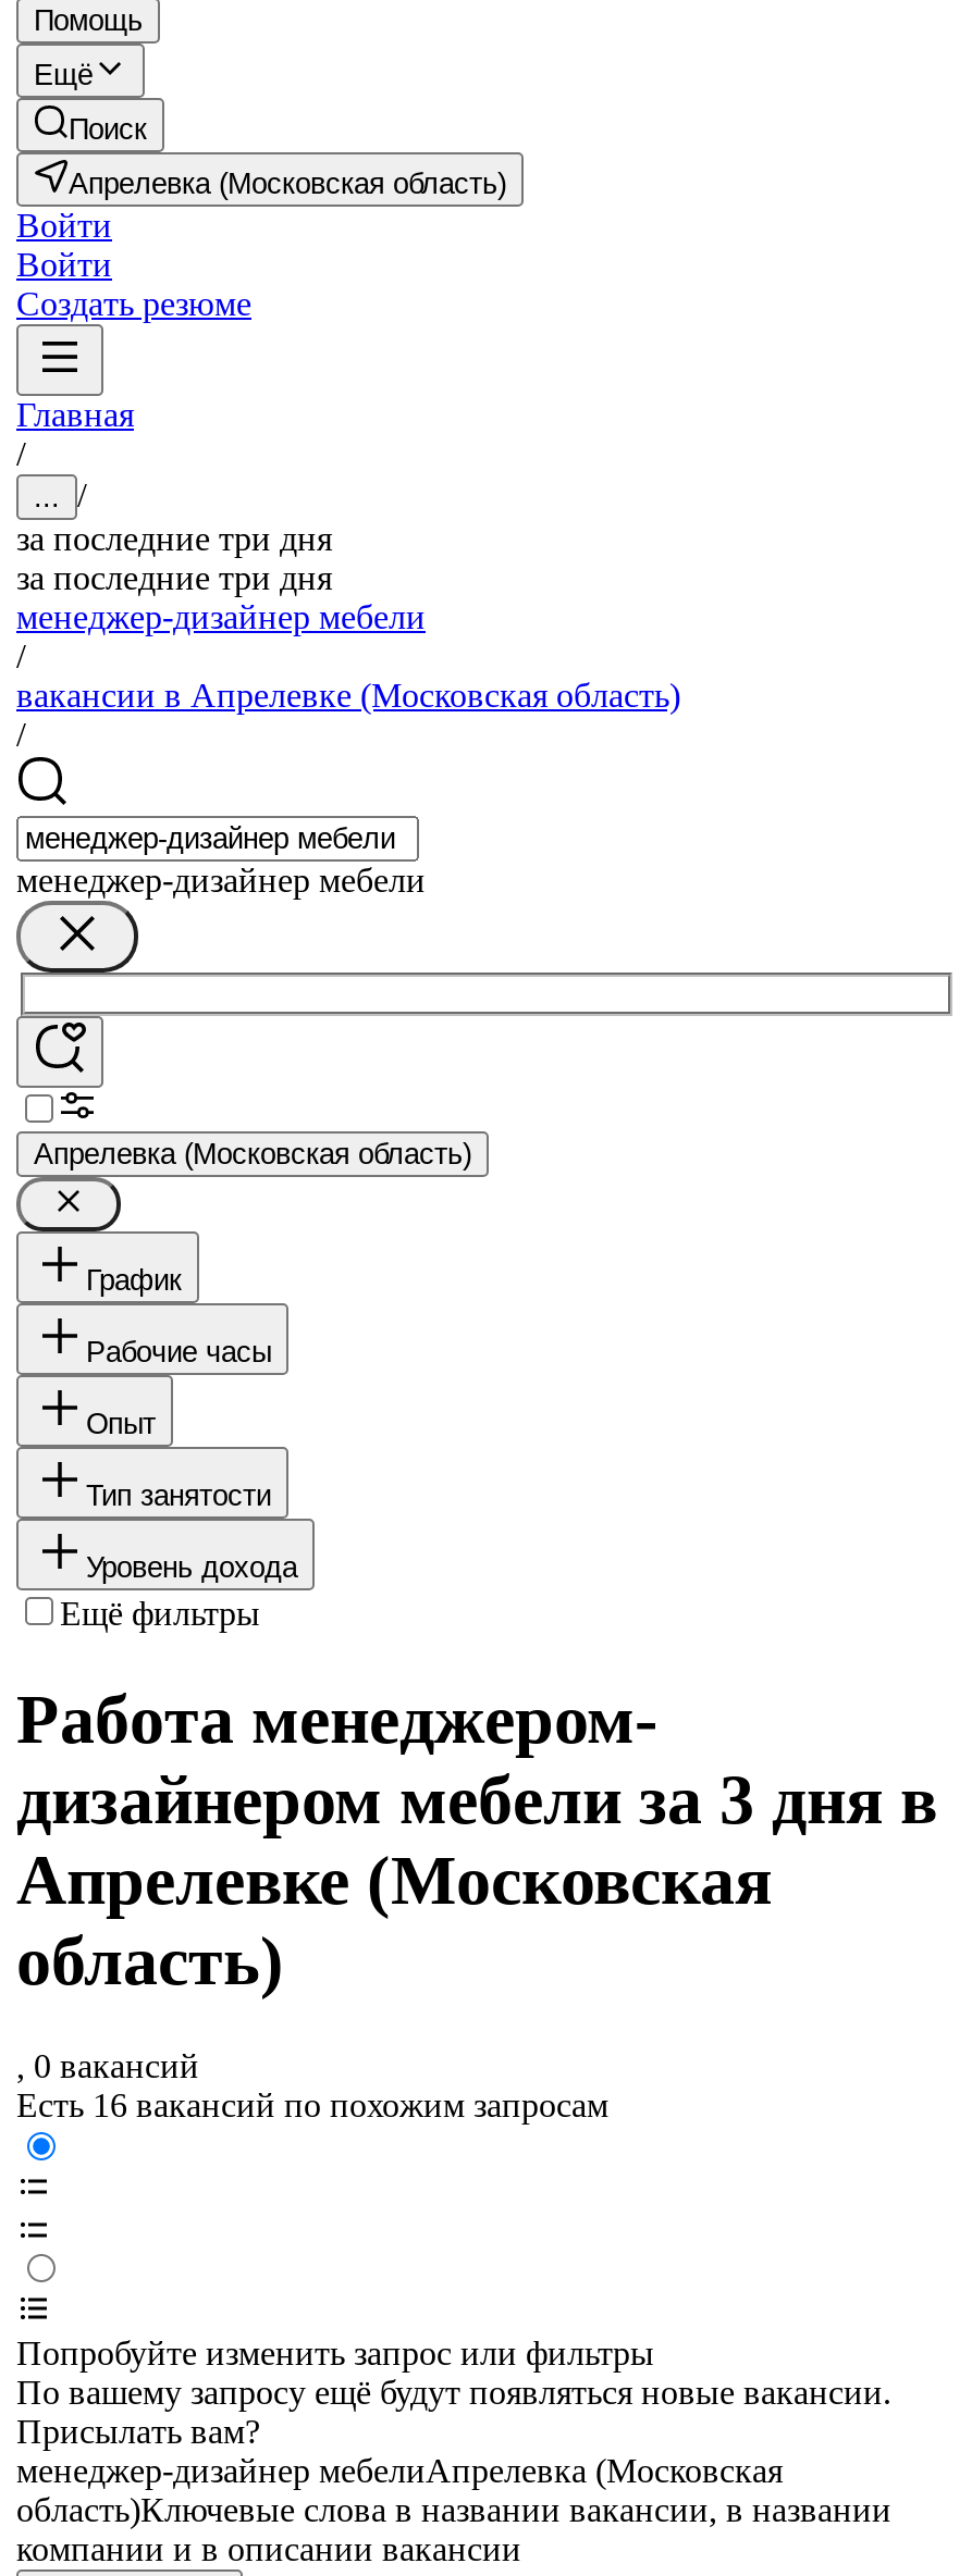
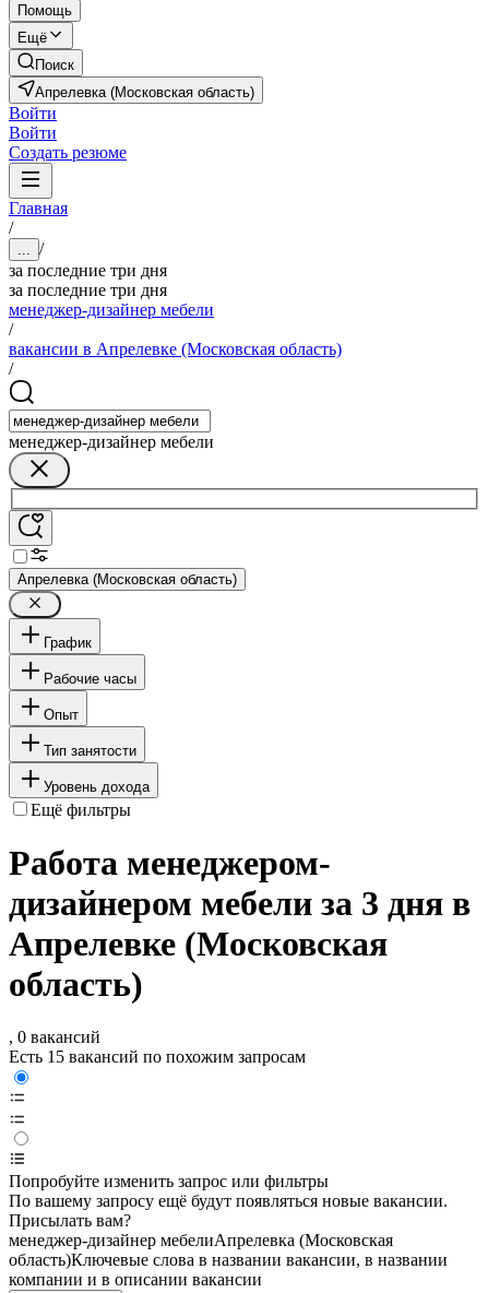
- Есть 16 вакансий по похожим запросам
+ Есть 15 вакансий по похожим запросам
